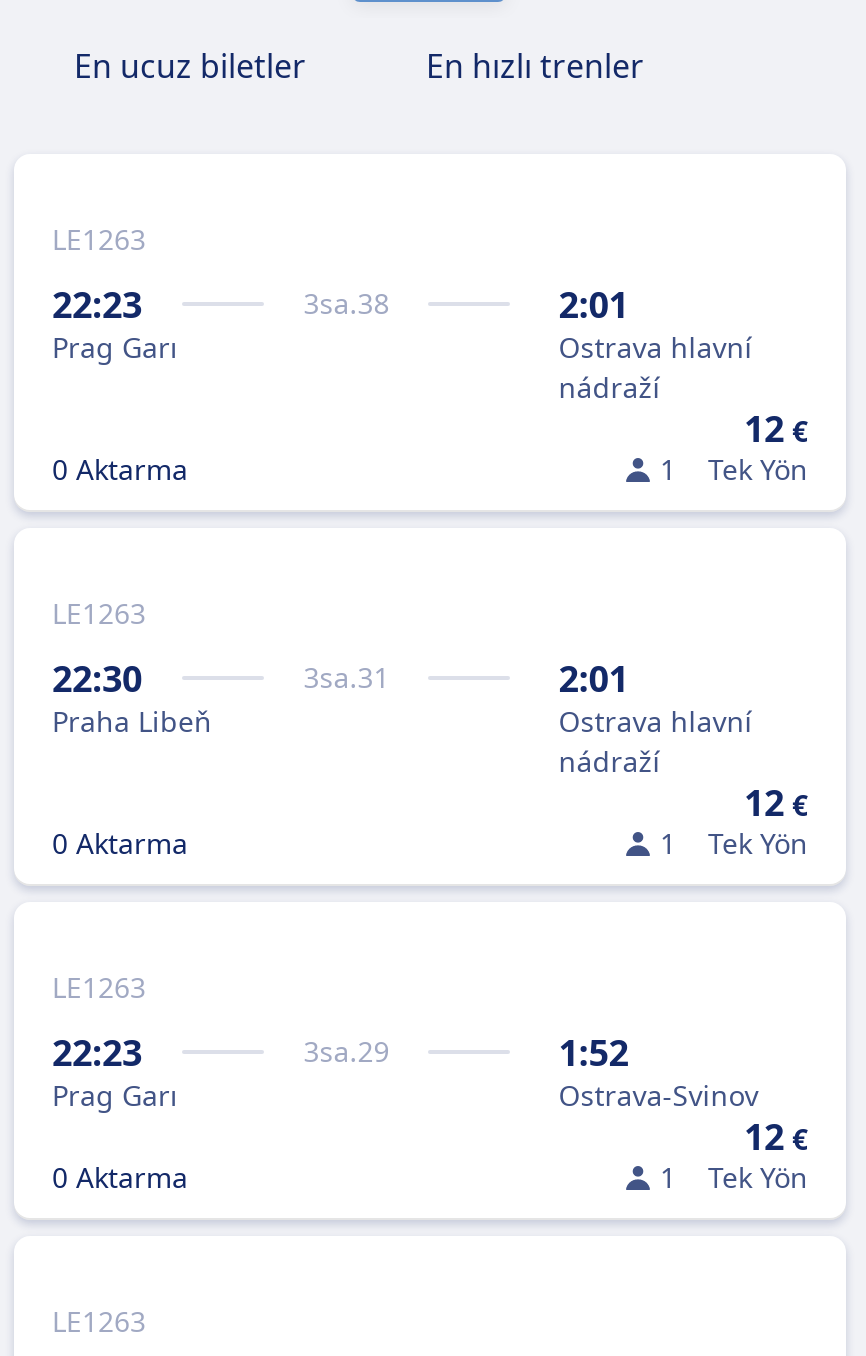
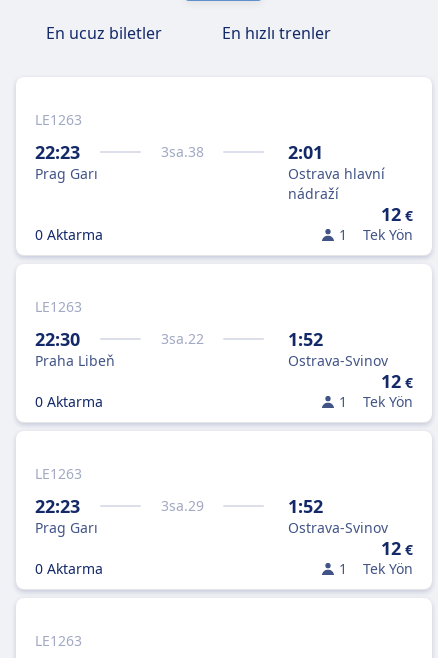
- 3sa.31
+ 3sa.22

- 2:01
- Ostrava hlavní
- nádraží
+ 1:52
+ Ostrava-Svinov
